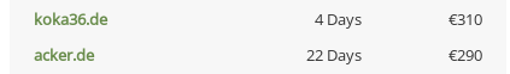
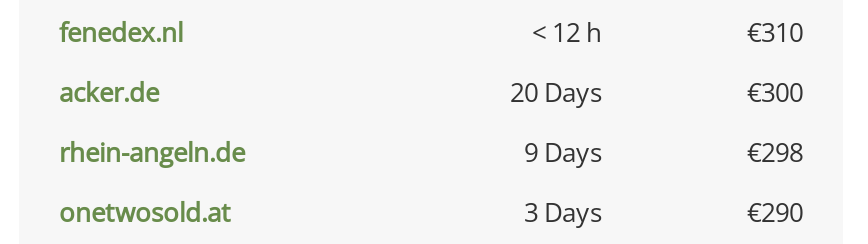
- koka36.de
- 4 Days
+ fenedex.nl
+ < 12 h

- 22 Days
+ 20 Days
+ €300
+ rhein-angeln.de
+ 9 Days
+ €298
+ onetwosold.at
+ 3 Days
